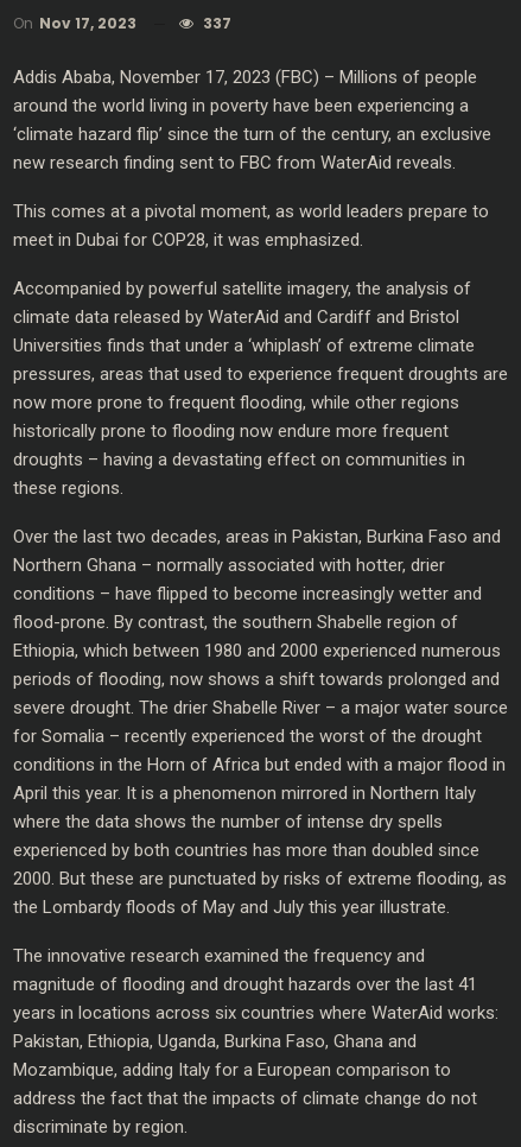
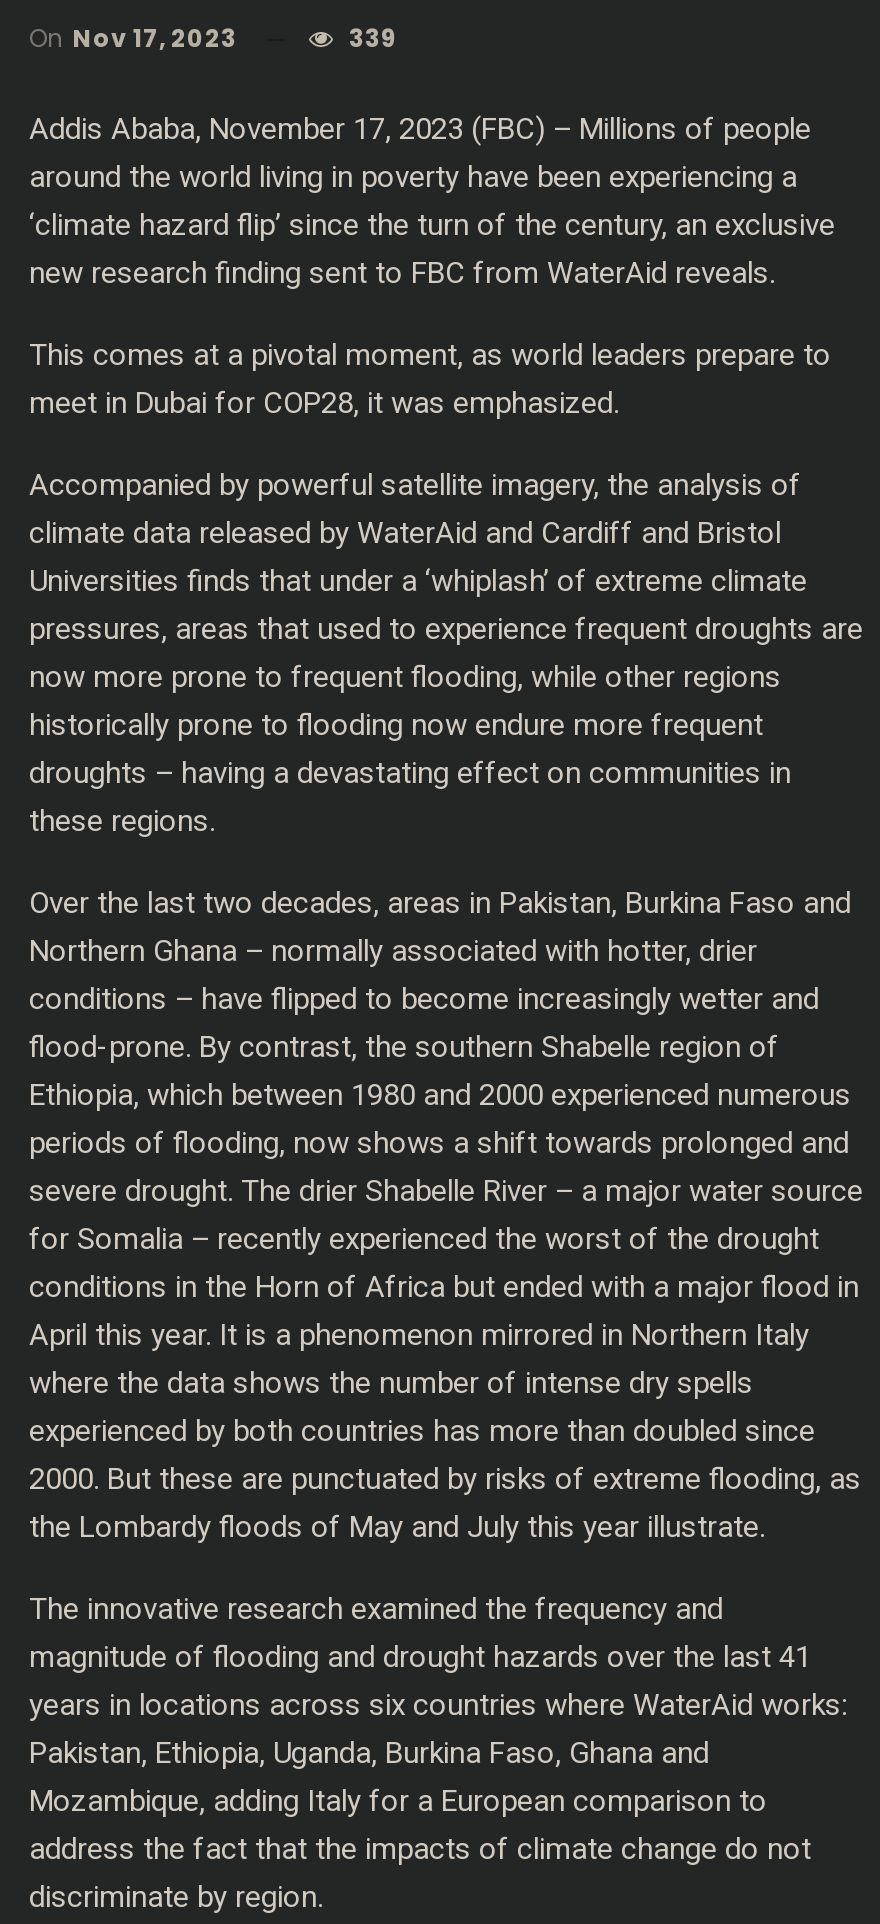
- 337
+ 339
